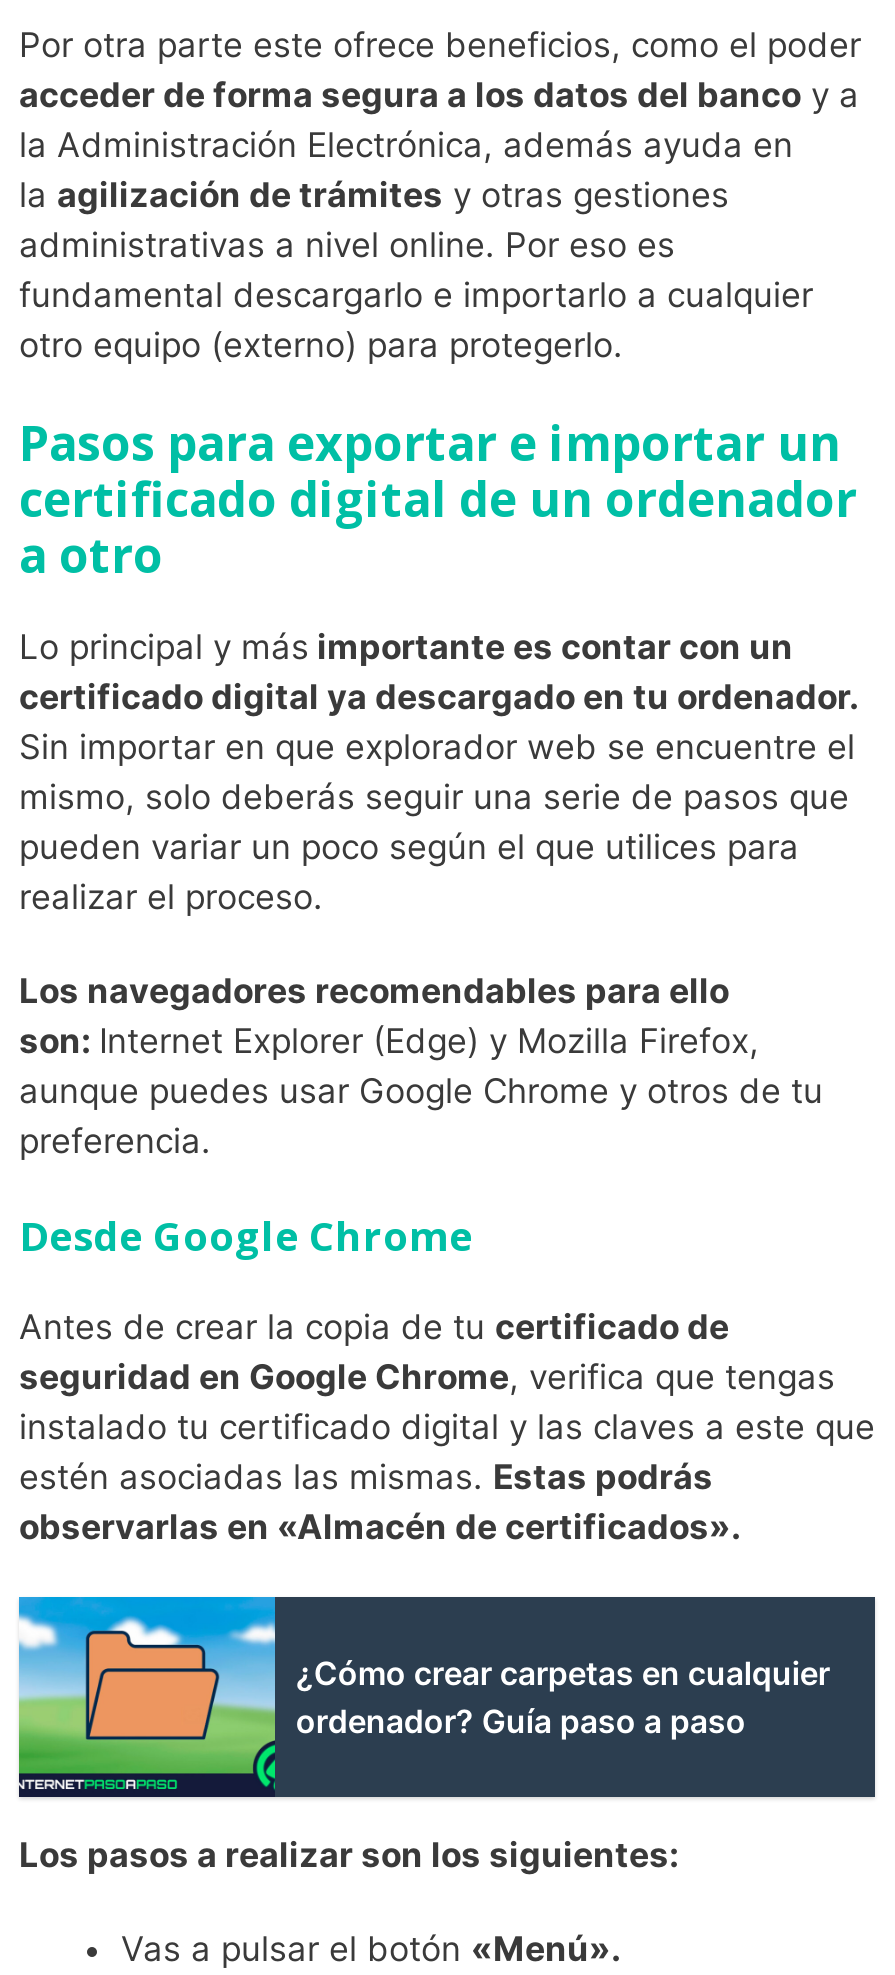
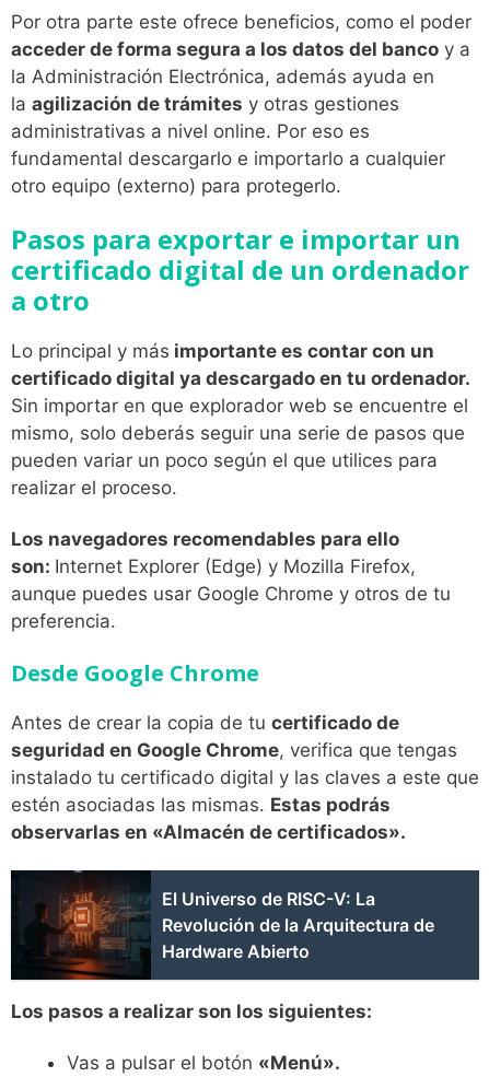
- [image]
- ¿Cómo crear carpetas en cualquier
- ordenador? Guía paso a paso
+ [image]
+ El Universo de RISC-V: La
+ Revolución de la Arquitectura de
+ Hardware Abierto
